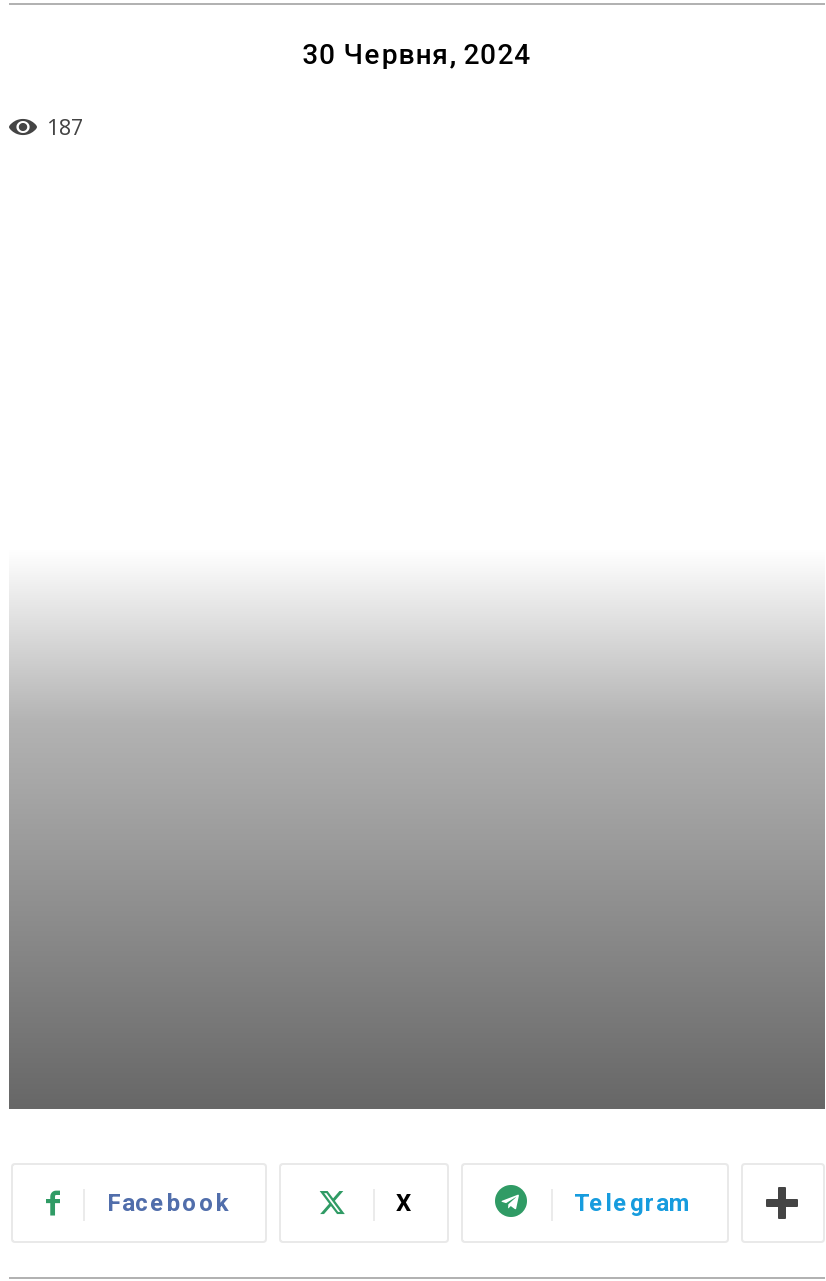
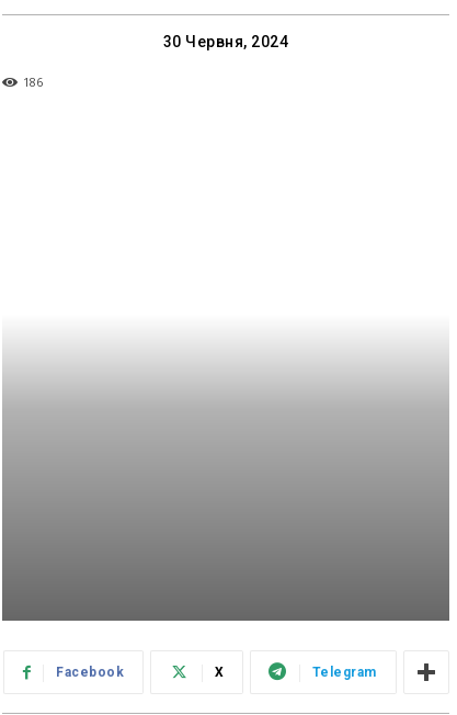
- 187
+ 186
